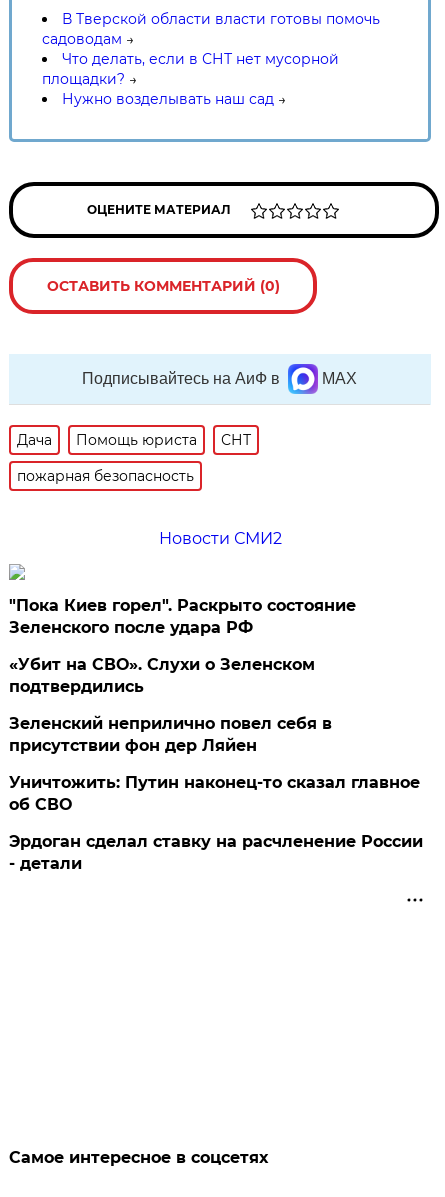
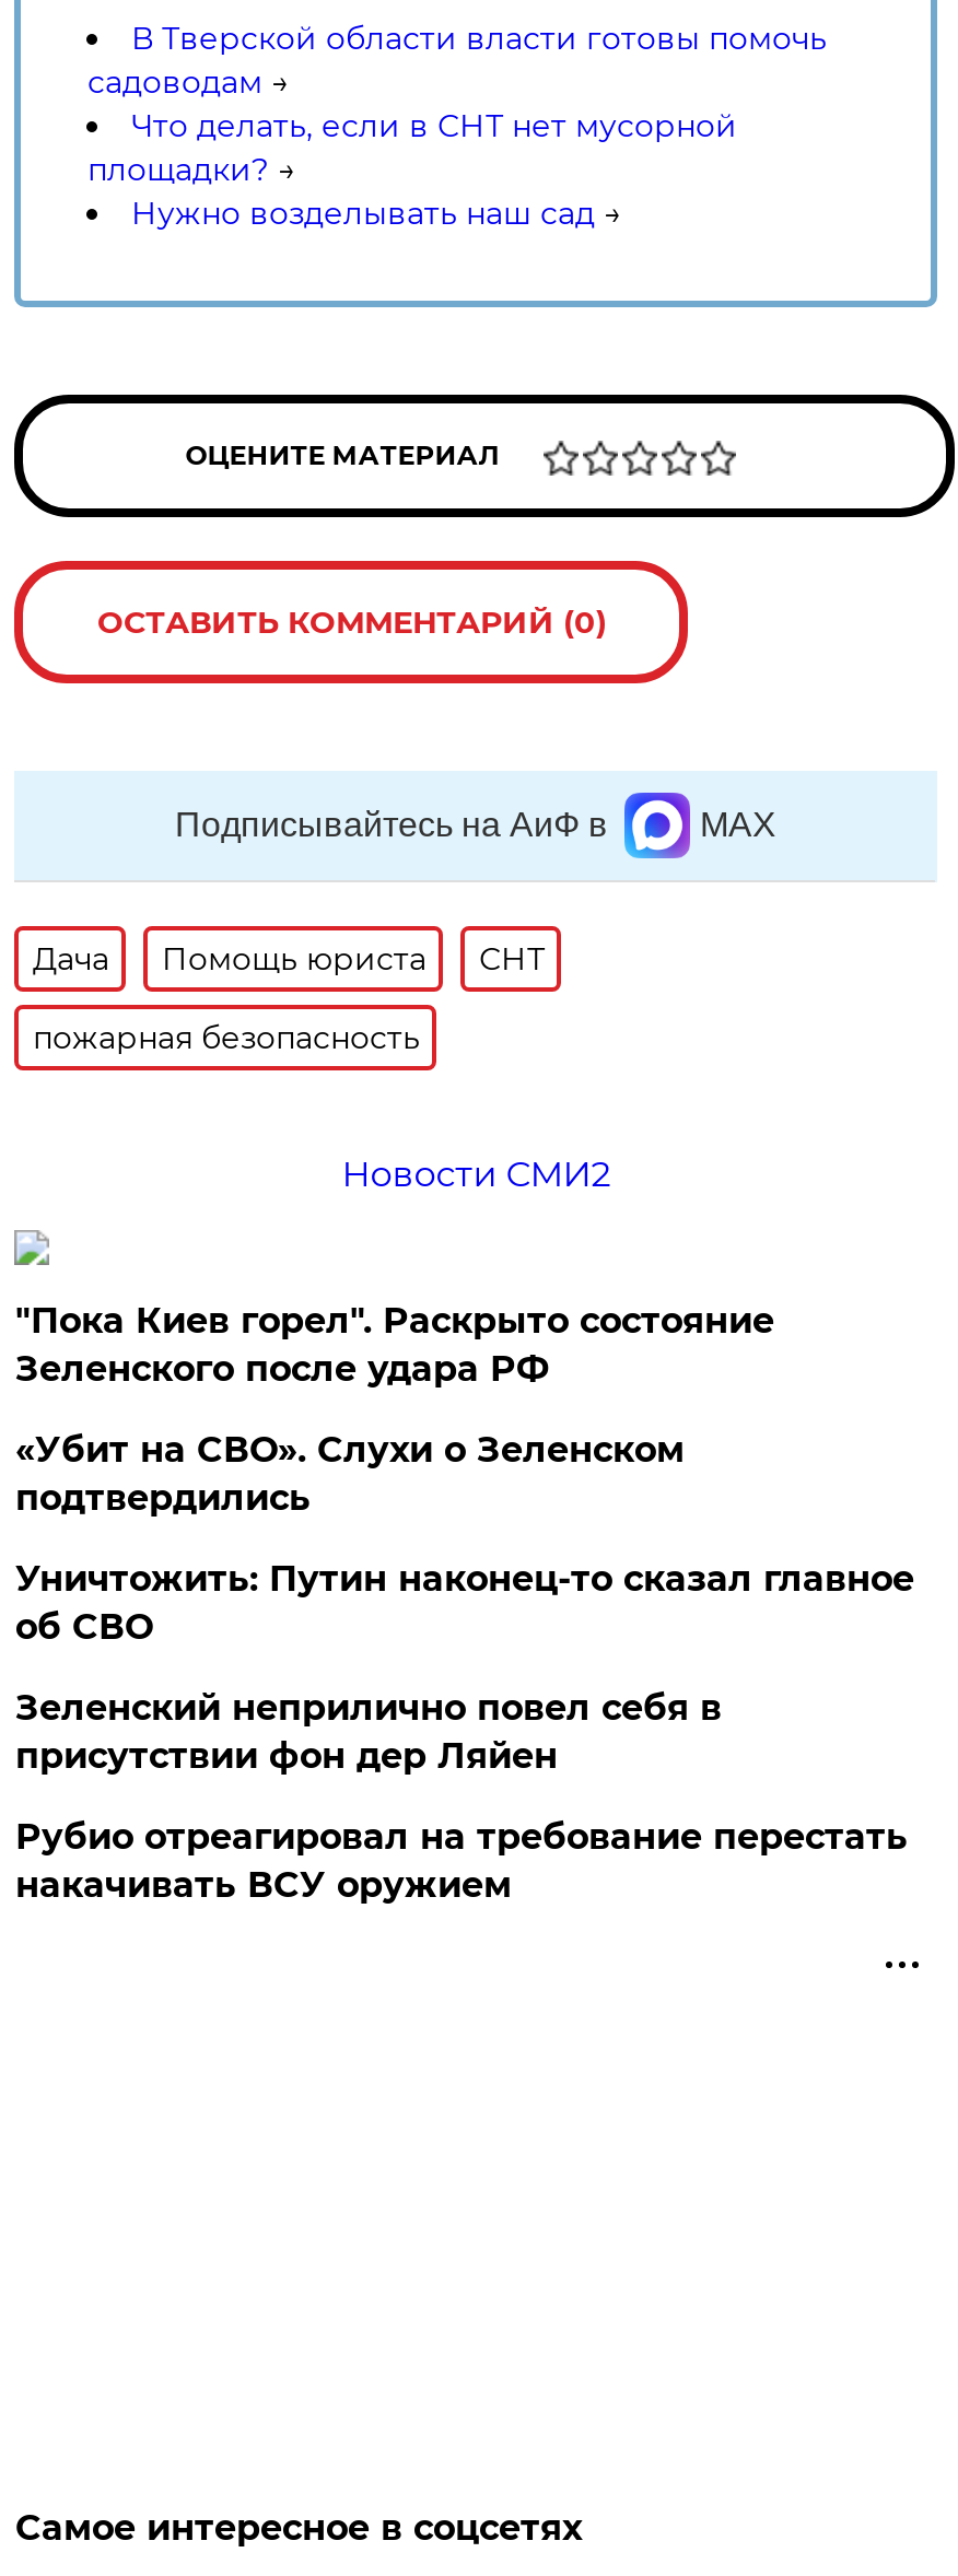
moved down: Зеленский неприлично повел cебя в | присутствии фон дер Ляйен

moved up: Уничтожить: Путин наконец-то сказал главное | об СВО

- Эрдоган сделал ставку на расчленение России
- - детали
+ Рубио отреагировал на требование перестать
+ накачивать ВСУ оружием
